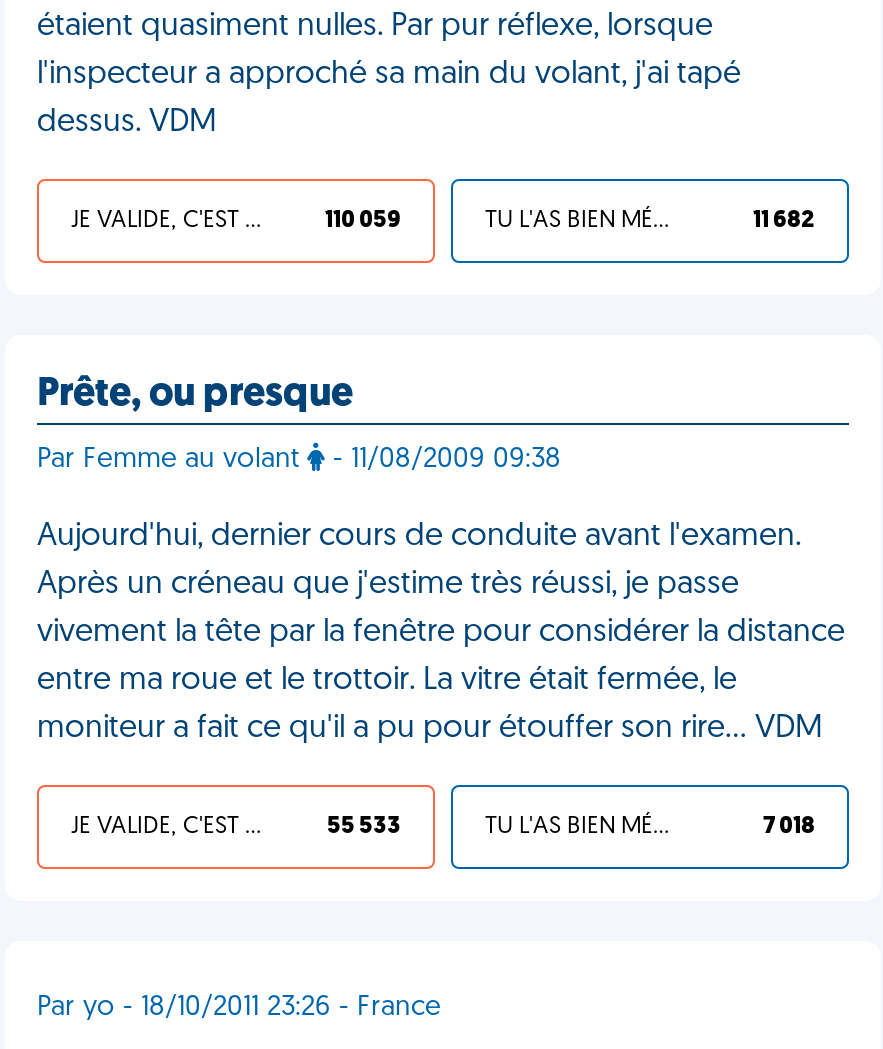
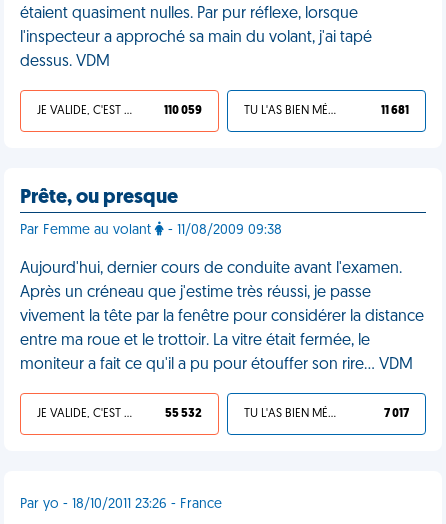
- 11 682
+ 11 681

- 55 533
+ 55 532

- 7 018
+ 7 017
